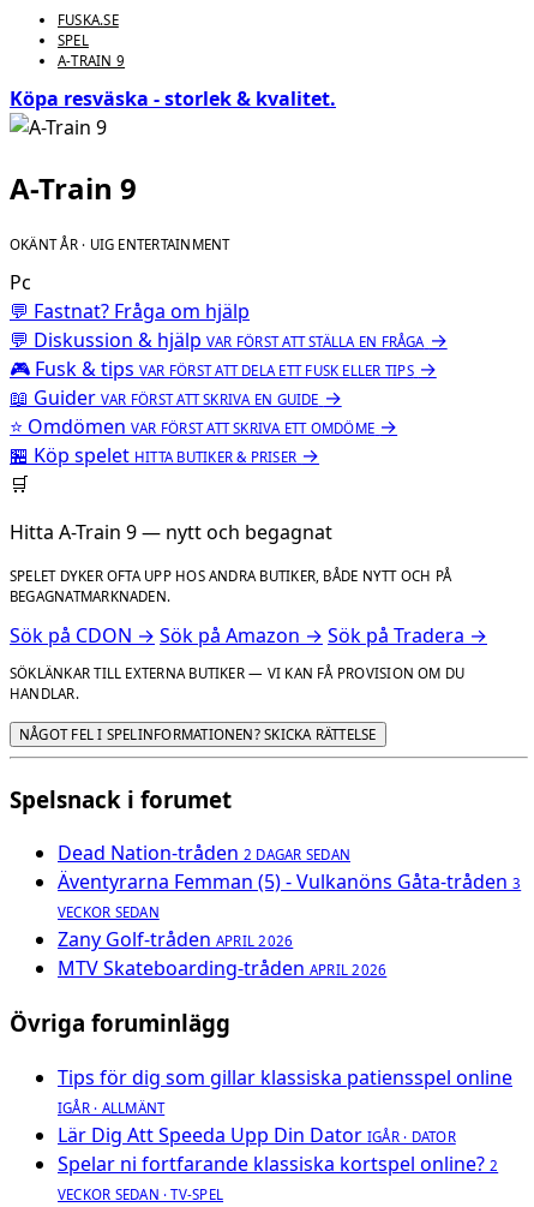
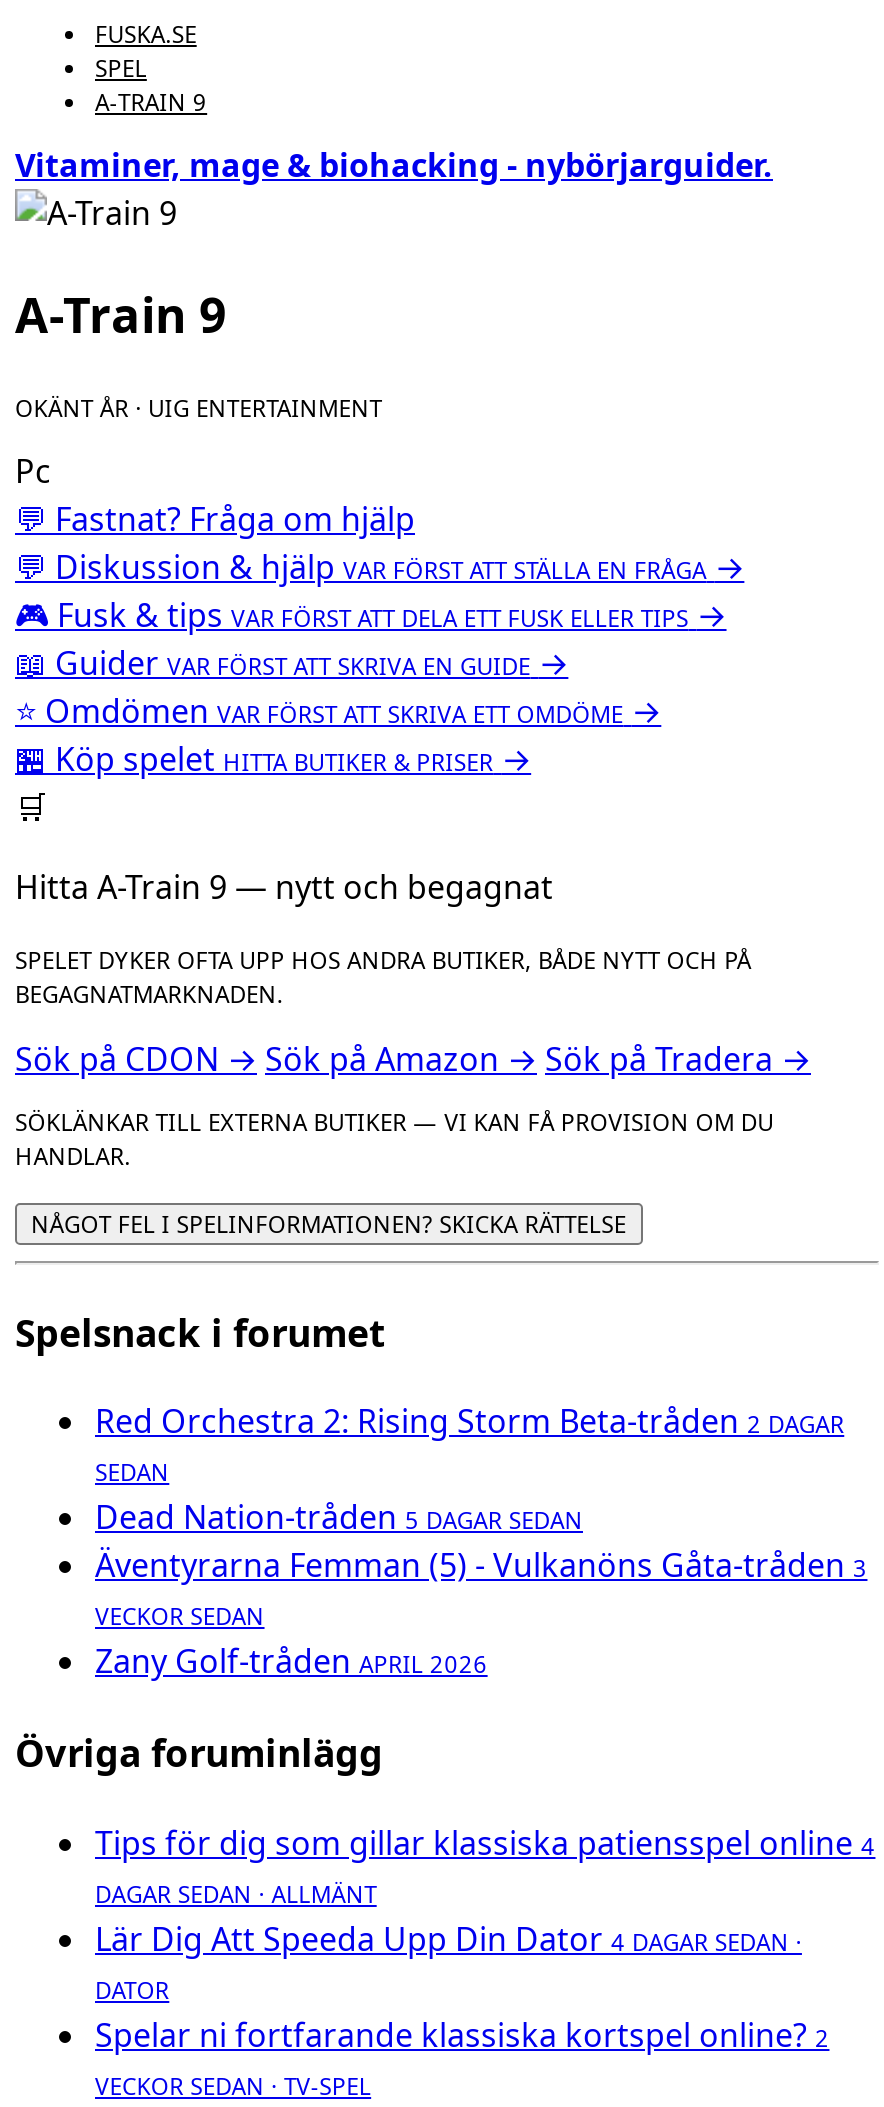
- Köpa resväska - storlek & kvalitet.
+ Vitaminer, mage & biohacking - nybörjarguider.

- Dead Nation-tråden 2 DAGAR SEDAN
+ Red Orchestra 2: Rising Storm Beta-tråden 2 DAGAR
+ SEDAN
+ Dead Nation-tråden 5 DAGAR SEDAN

- MTV Skateboarding-tråden APRIL 2026

- Tips för dig som gillar klassiska patiensspel online
- IGÅR · ALLMÄNT
- Lär Dig Att Speeda Upp Din Dator IGÅR · DATOR
+ Tips för dig som gillar klassiska patiensspel online 4
+ DAGAR SEDAN · ALLMÄNT
+ Lär Dig Att Speeda Upp Din Dator 4 DAGAR SEDAN ·
+ DATOR
